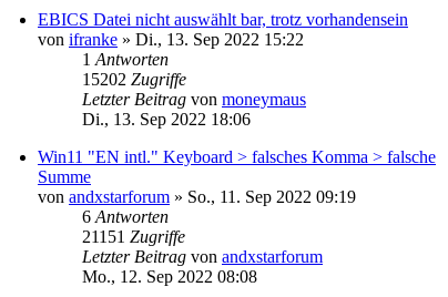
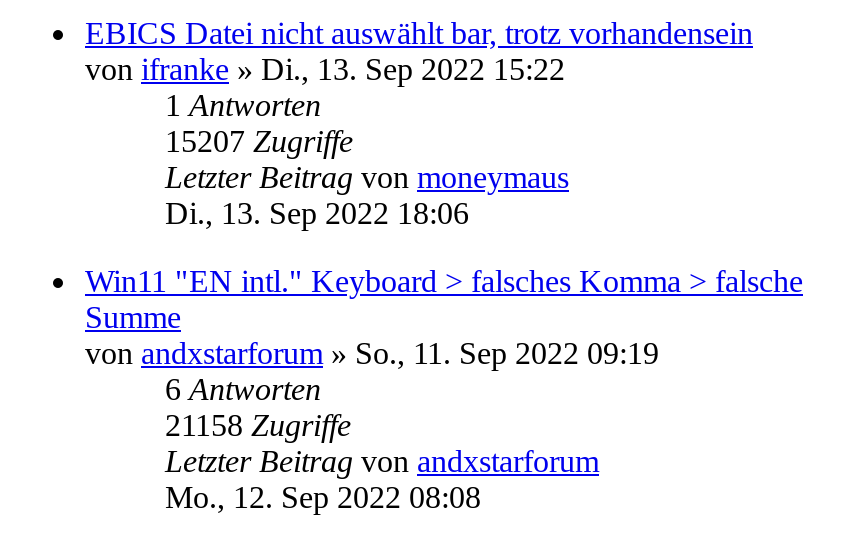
- 15202 Zugriffe
+ 15207 Zugriffe

- 21151 Zugriffe
+ 21158 Zugriffe
